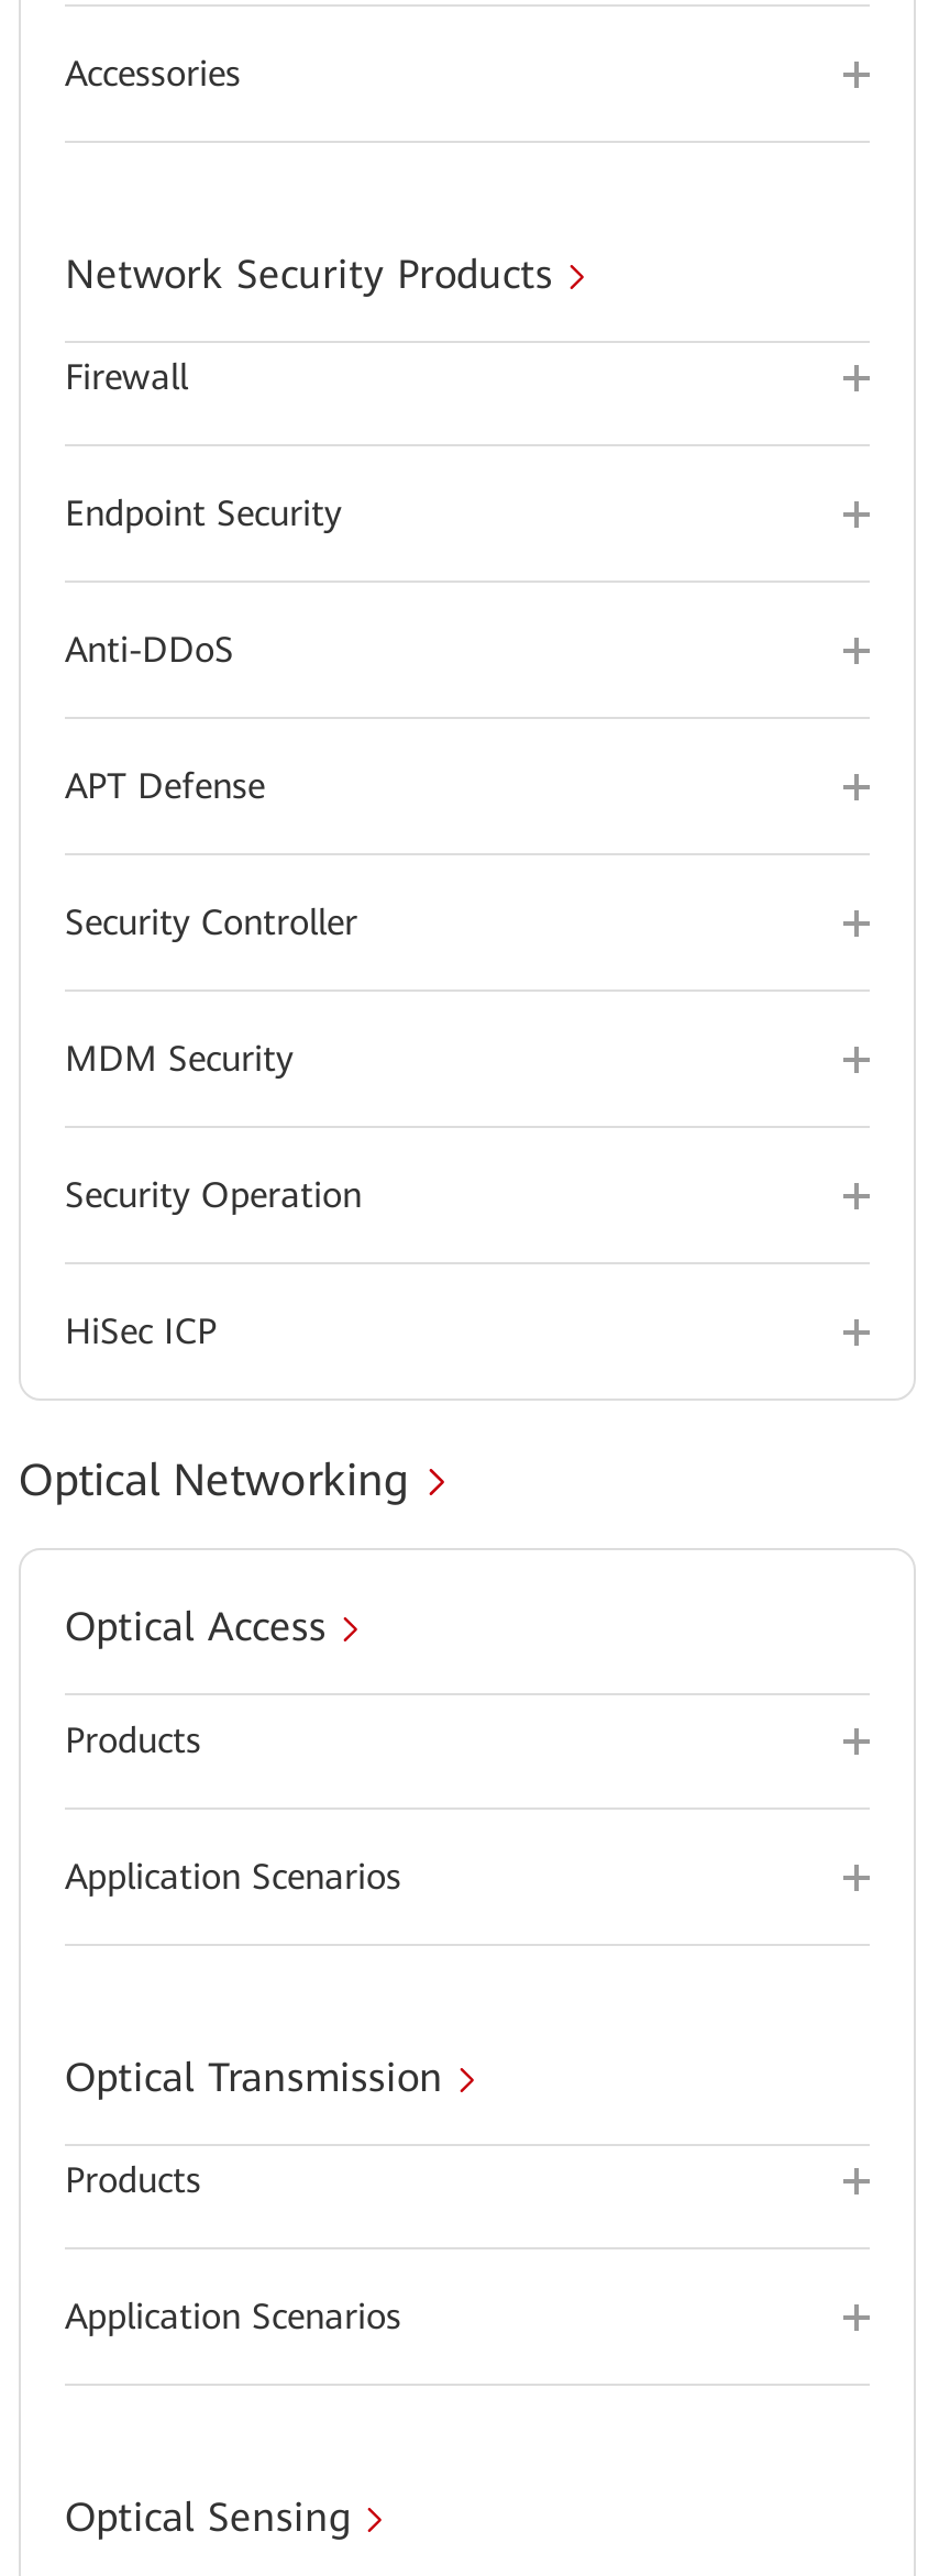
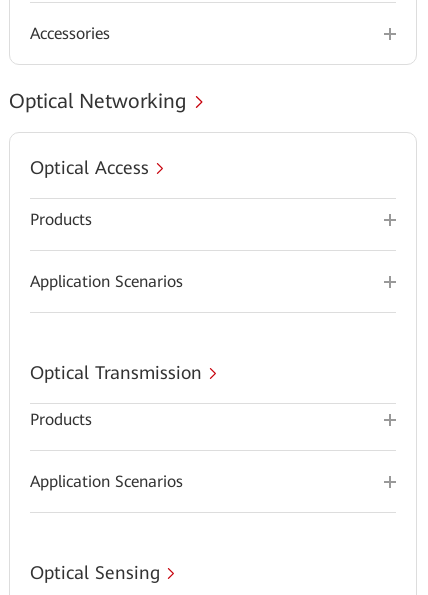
- Network Security Products
- Firewall
- Endpoint Security
- Anti-DDoS
- APT Defense
- Security Controller
- MDM Security
- Security Operation
- HiSec ICP
